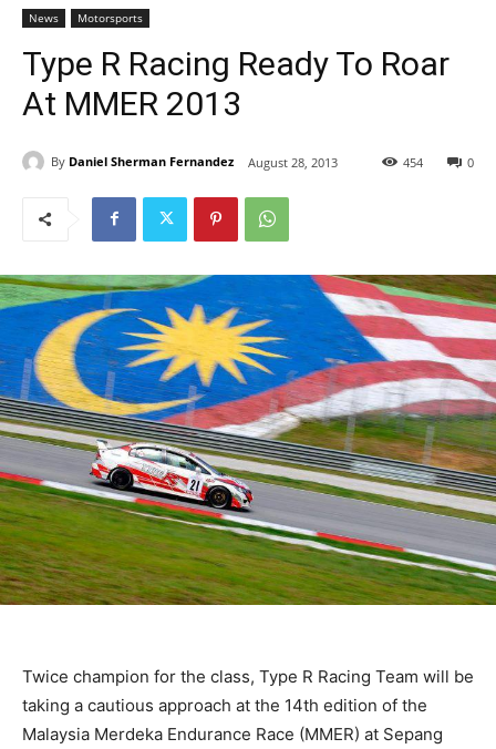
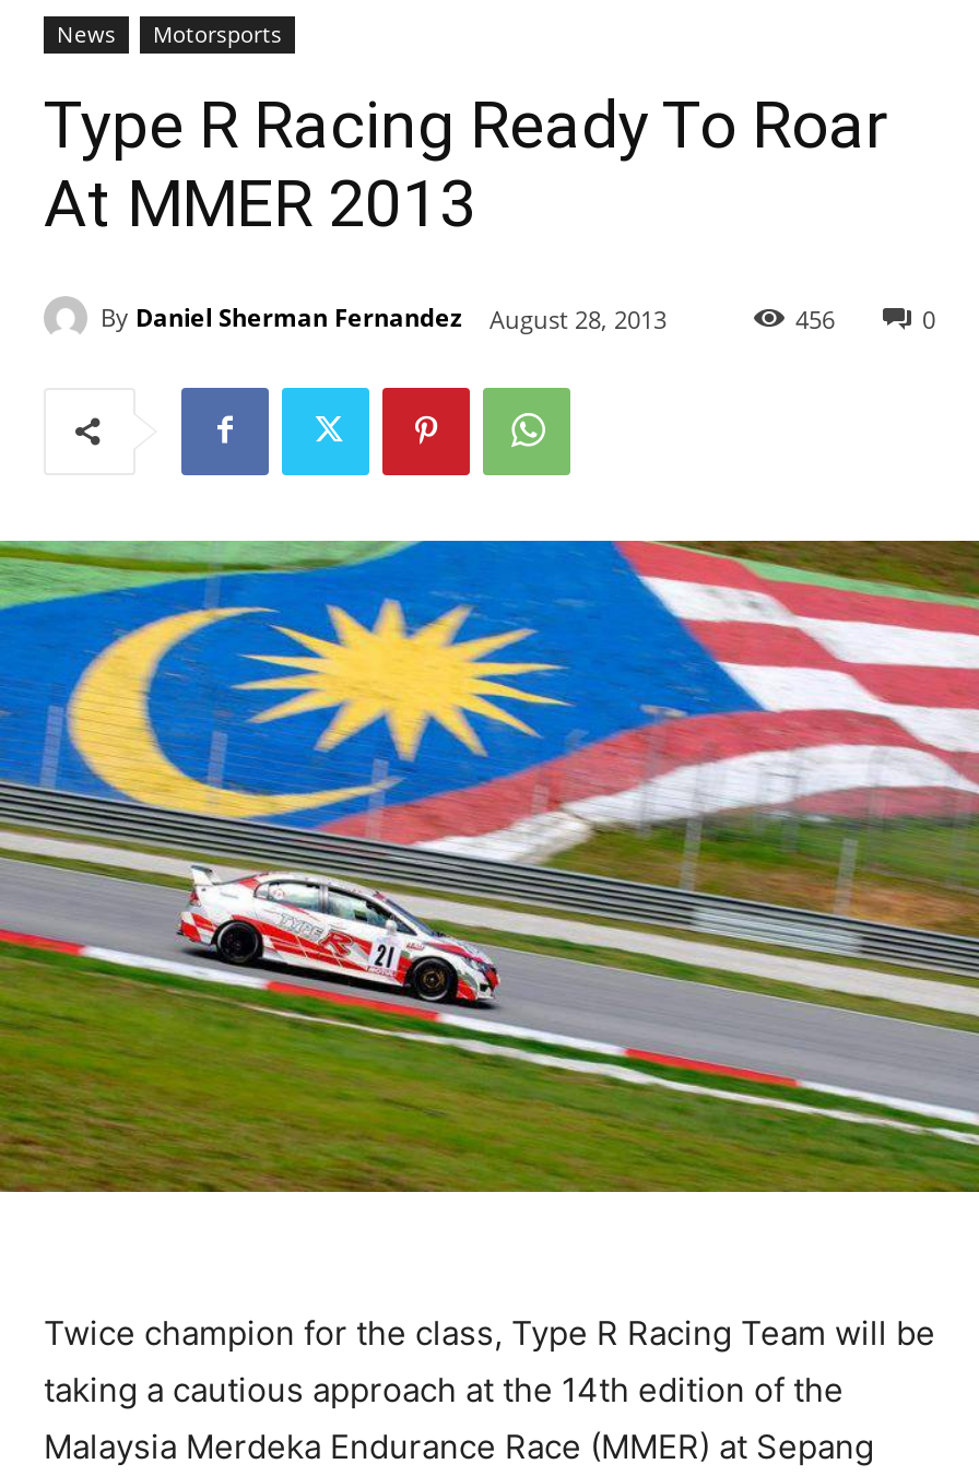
- 454
+ 456
